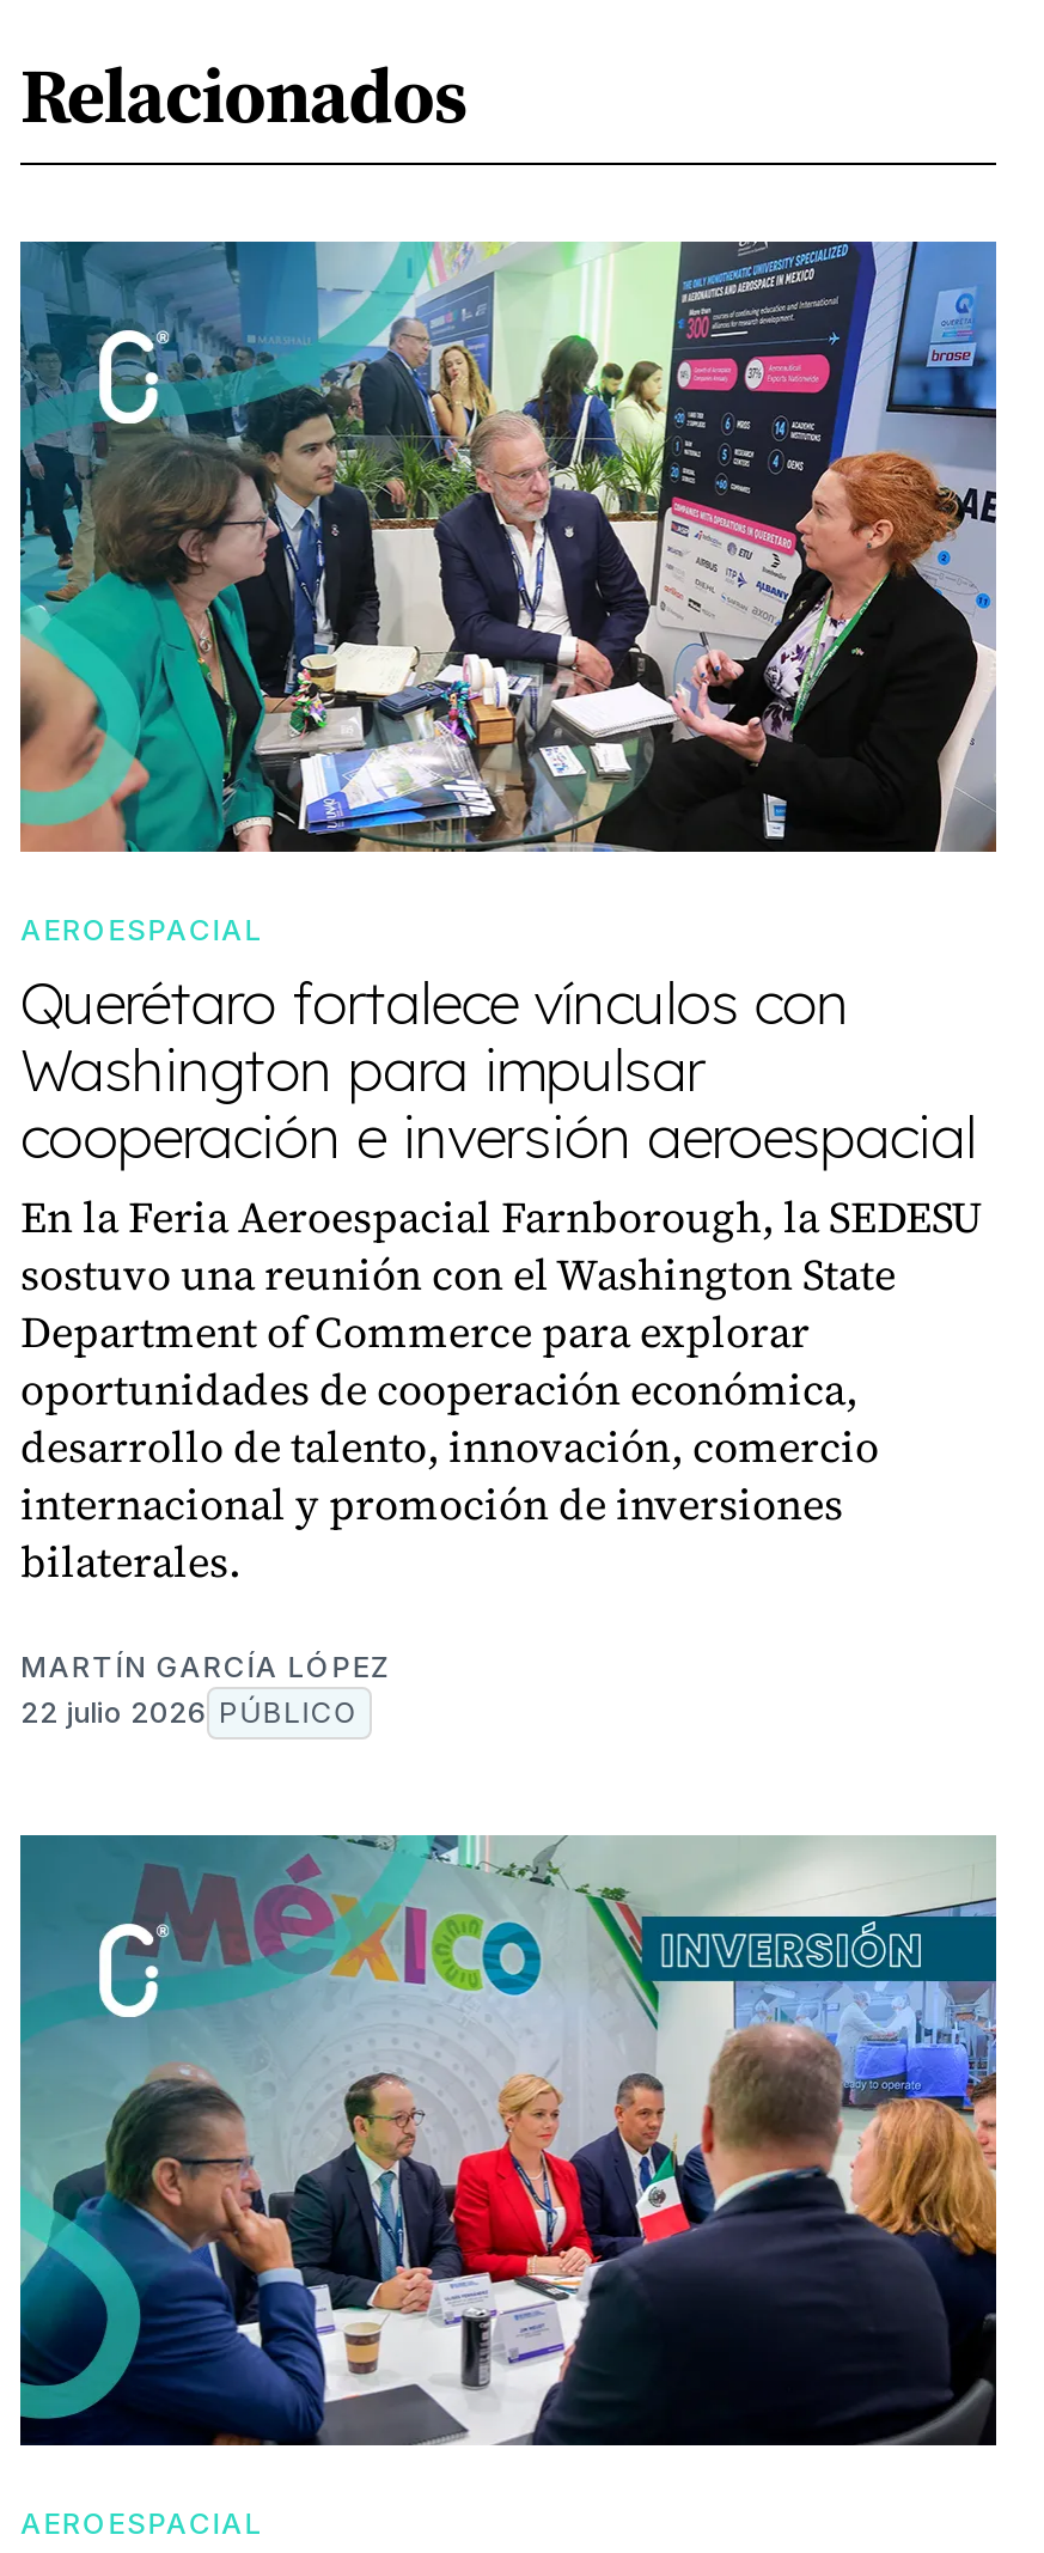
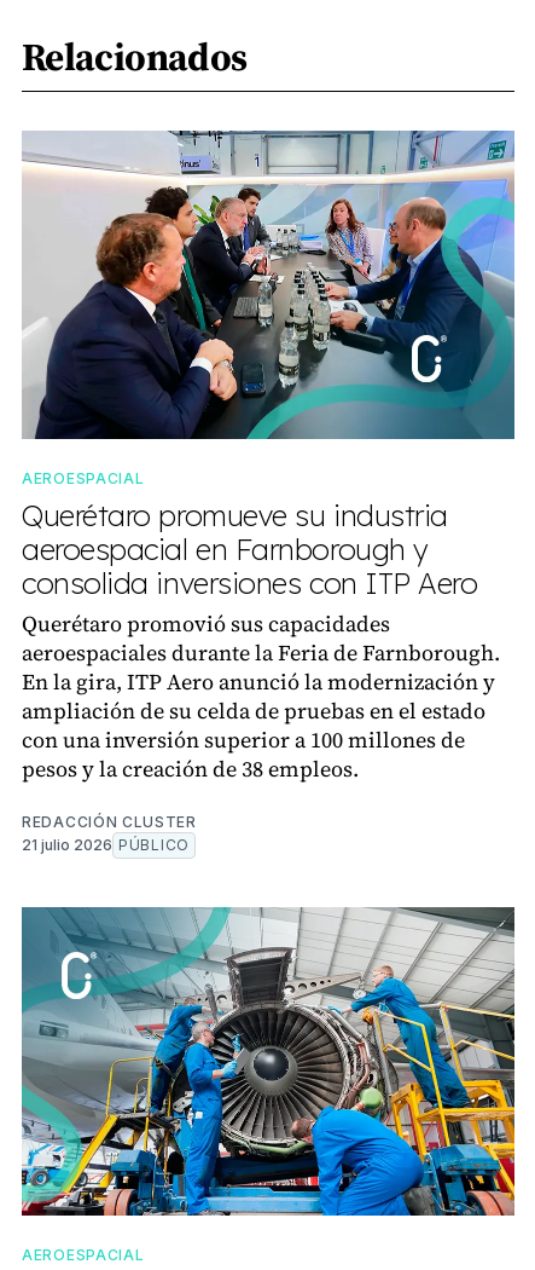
- [image]
+ [image]

- Querétaro fortalece vínculos con
- Washington para impulsar
- cooperación e inversión aeroespacial
- En la Feria Aeroespacial Farnborough, la SEDESU
- sostuvo una reunión con el Washington State
- Department of Commerce para explorar
- oportunidades de cooperación económica,
- desarrollo de talento, innovación, comercio
- internacional y promoción de inversiones
- bilaterales.
+ Querétaro promueve su industria
+ aeroespacial en Farnborough y
+ consolida inversiones con ITP Aero
+ Querétaro promovió sus capacidades
+ aeroespaciales durante la Feria de Farnborough.
+ En la gira, ITP Aero anunció la modernización y
+ ampliación de su celda de pruebas en el estado
+ con una inversión superior a 100 millones de
+ pesos y la creación de 38 empleos.

- MARTÍN GARCÍA LÓPEZ
- 22 julio 2026 PÚBLICO
+ REDACCIÓN CLUSTER
+ 21 julio 2026 PÚBLICO

- [image]
+ [image]
